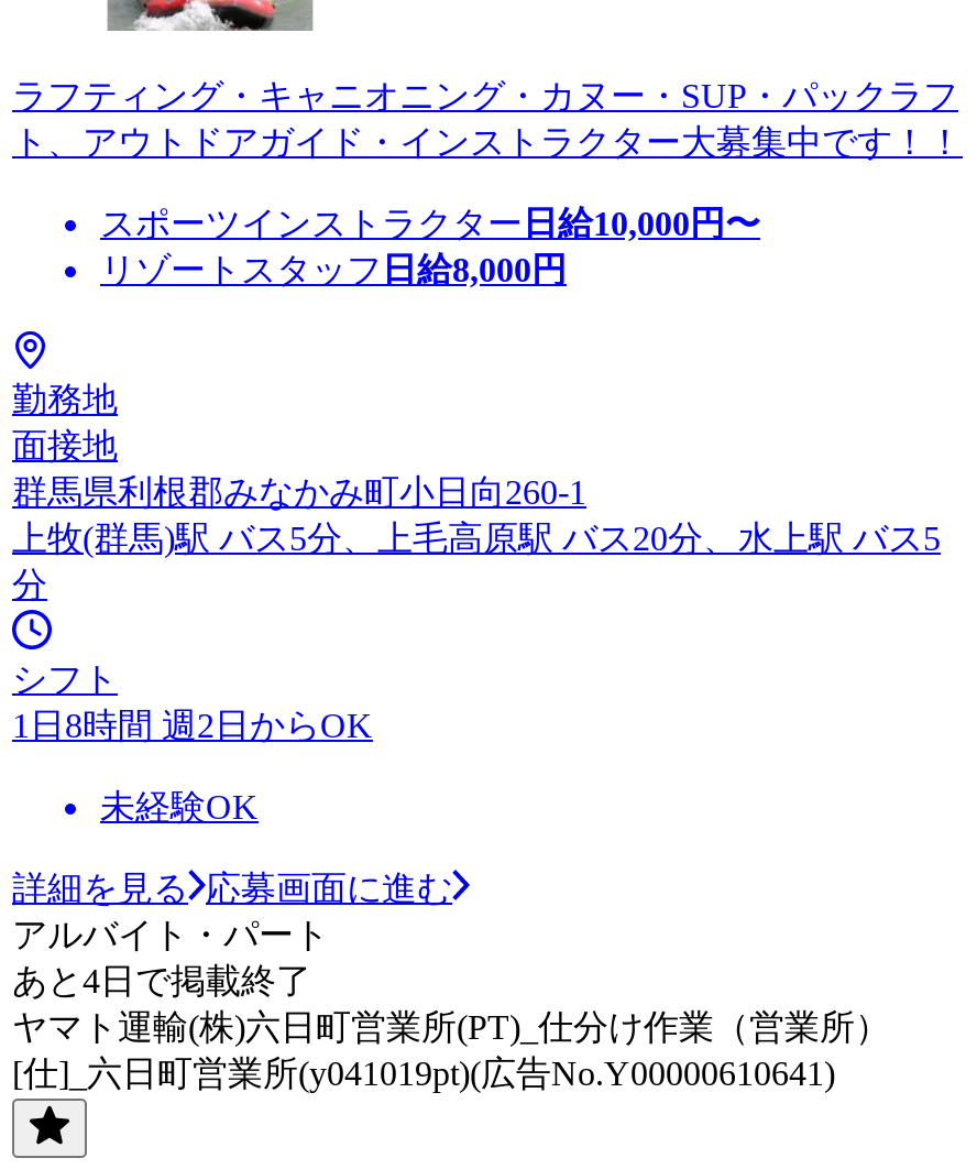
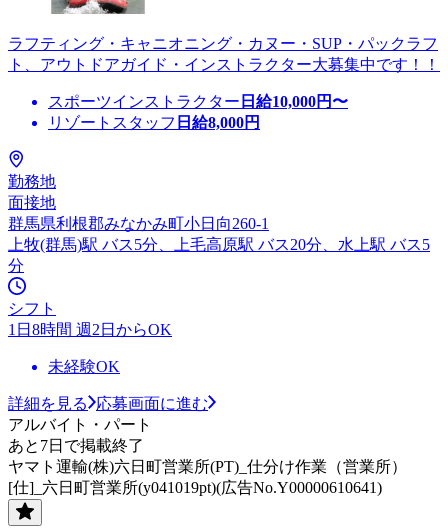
- あと4日で掲載終了
+ あと7日で掲載終了
